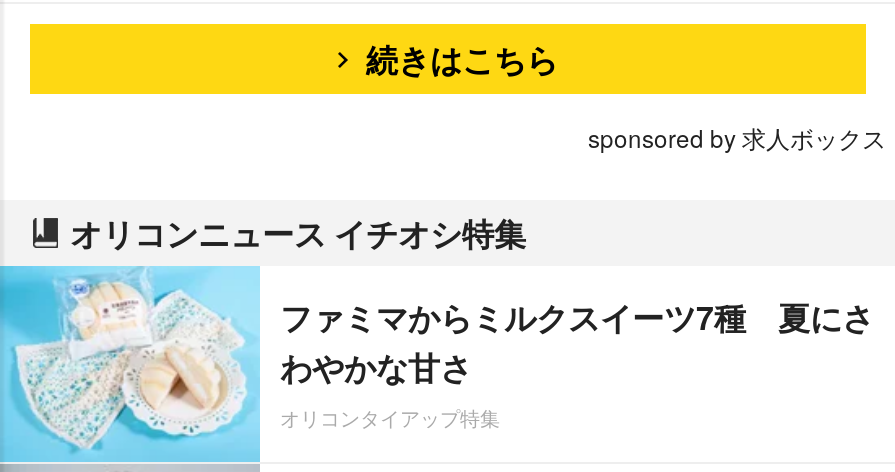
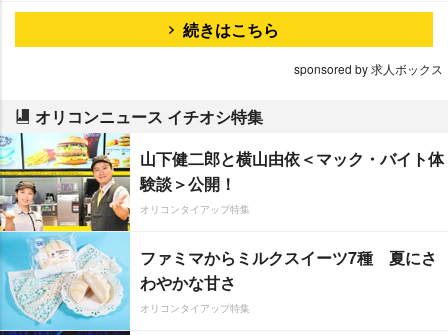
+ [image]
+ 山下健二郎と横山由依＜マック・バイト体
+ 験談＞公開！
+ オリコンタイアップ特集
